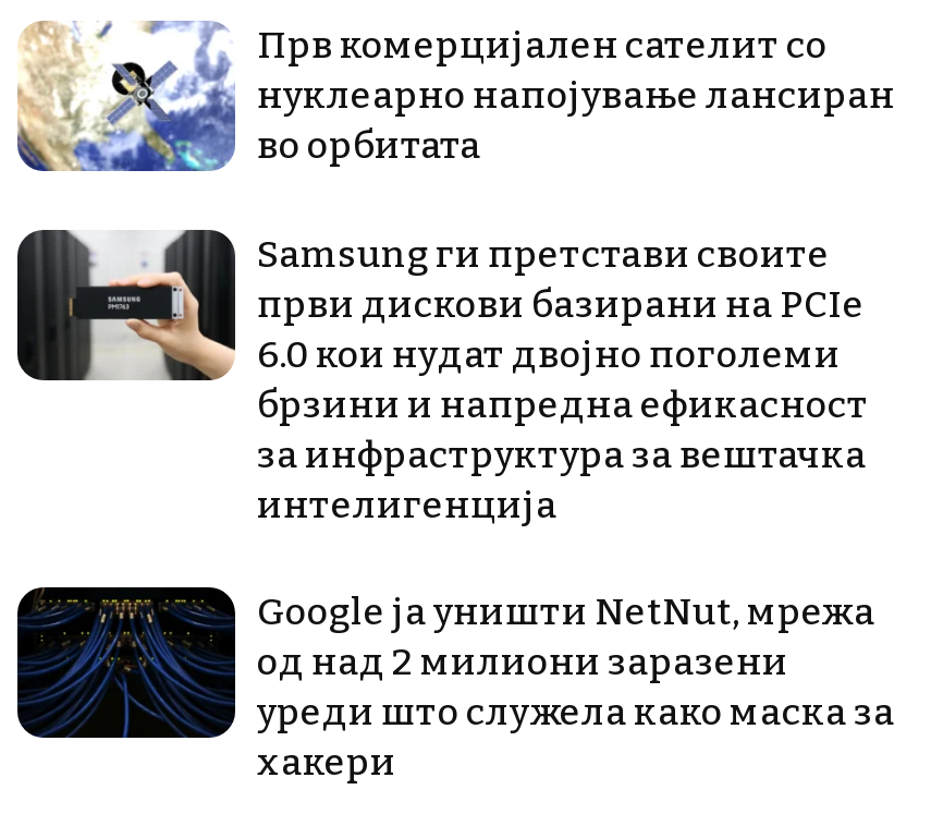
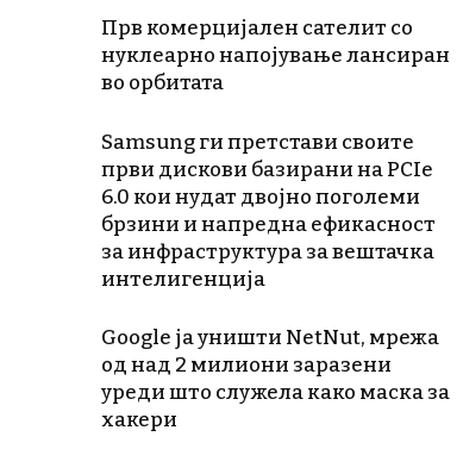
- [image]

- [image]

- [image]
